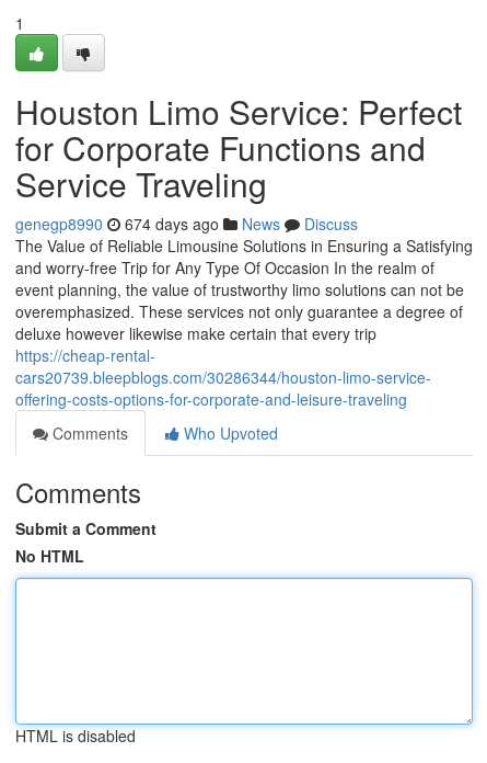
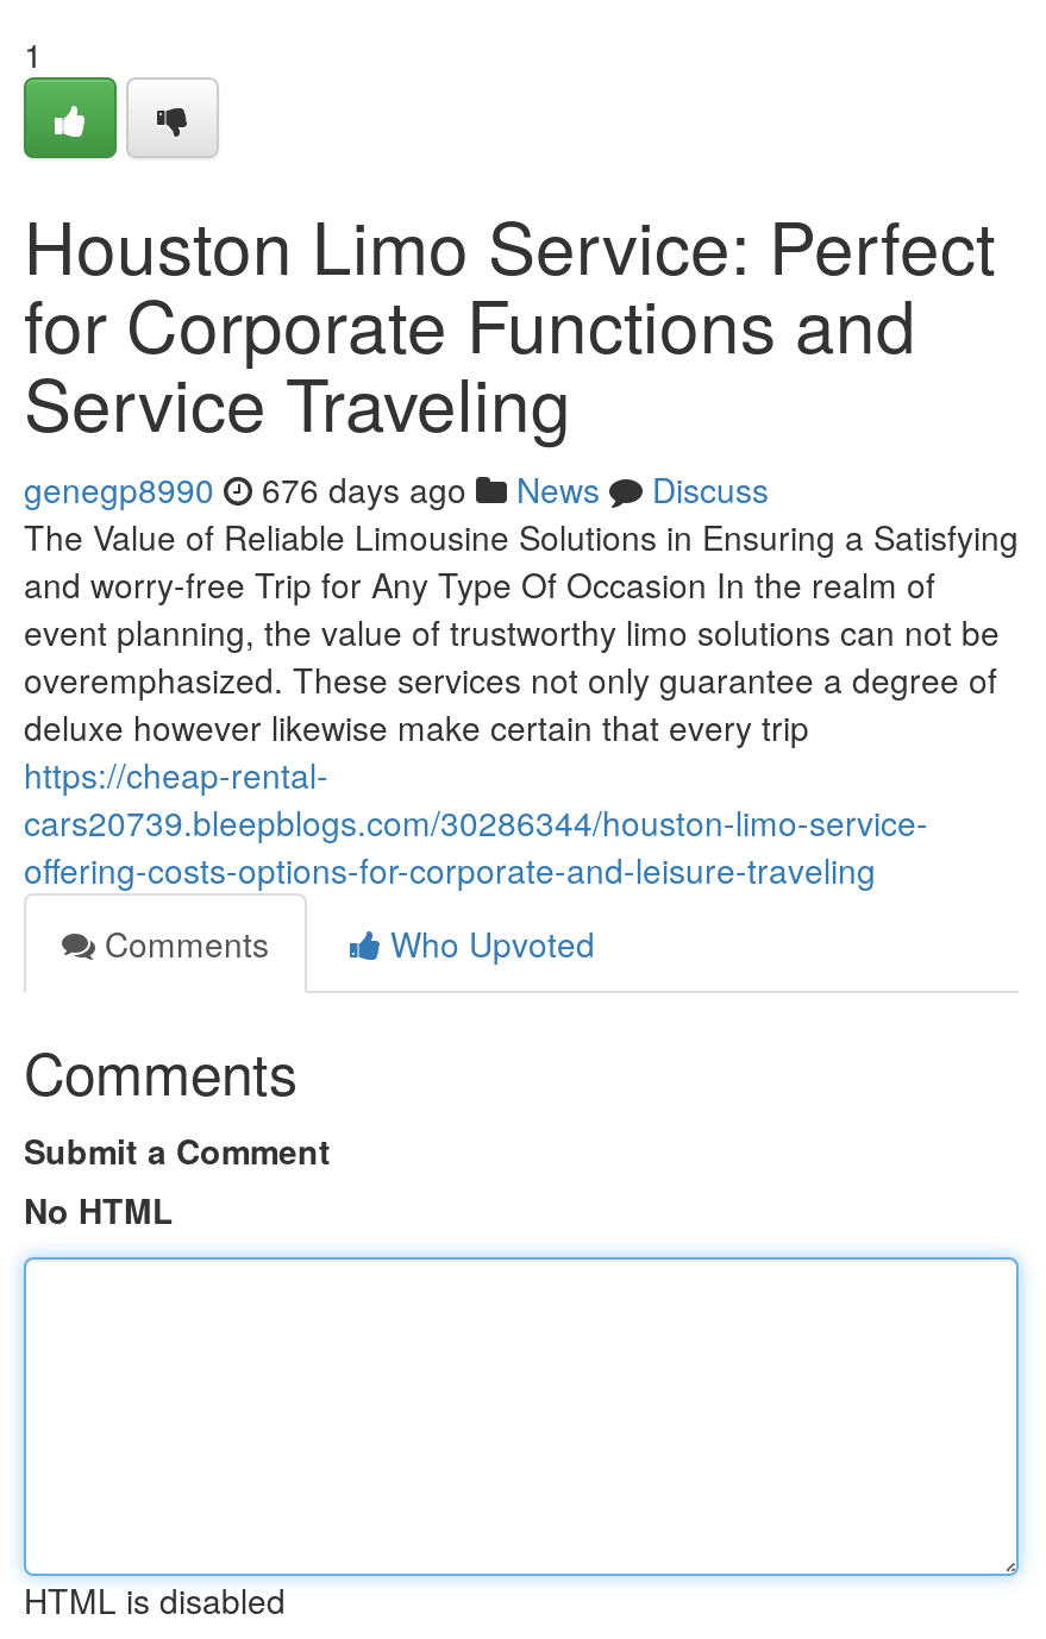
- genegp8990 674 days ago News Discuss
+ genegp8990 676 days ago News Discuss
